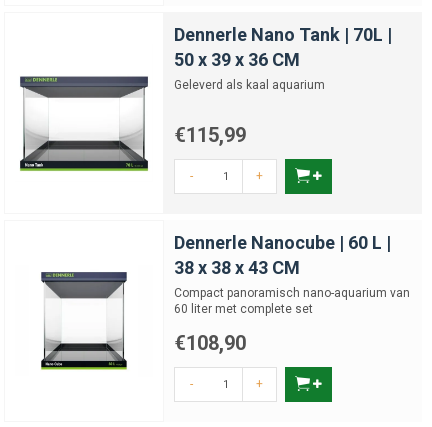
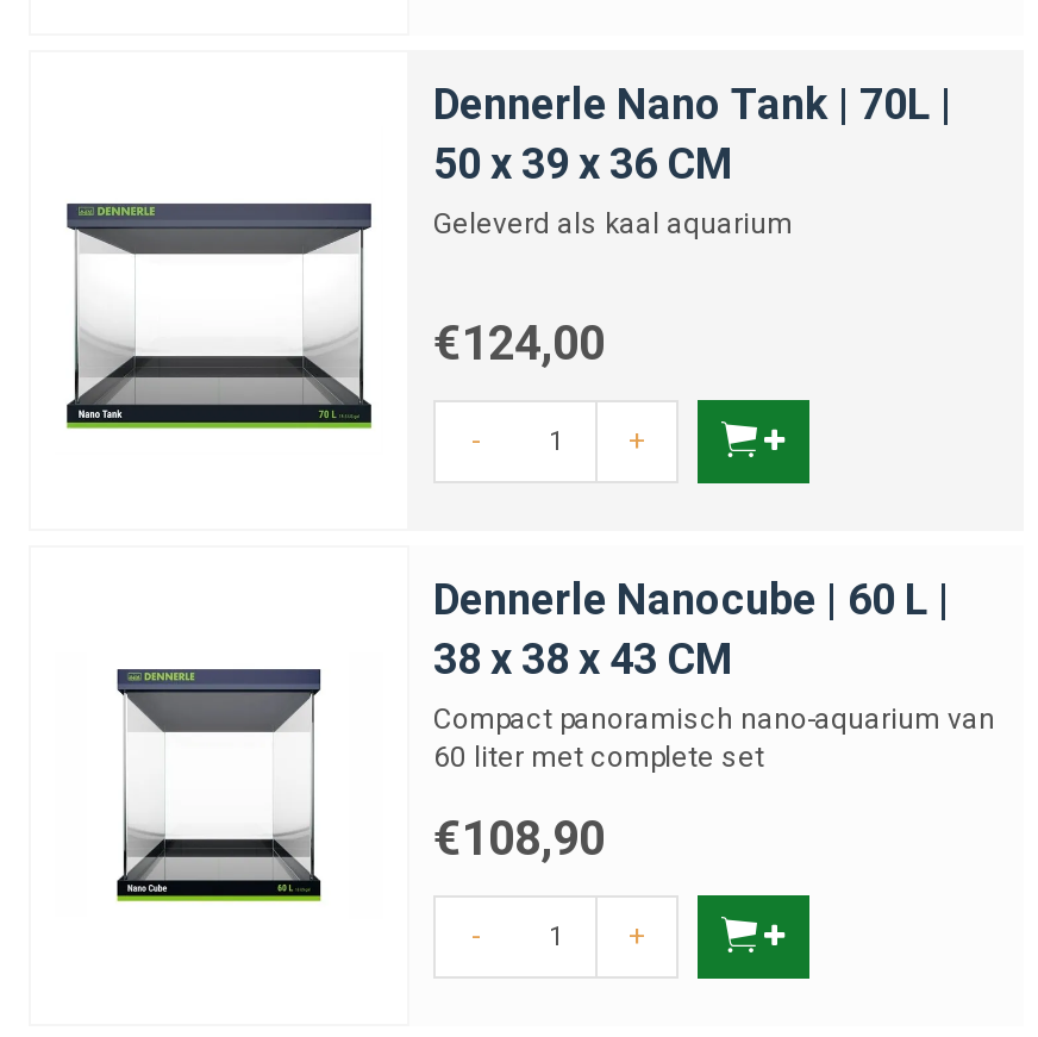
- €115,99
+ €124,00
